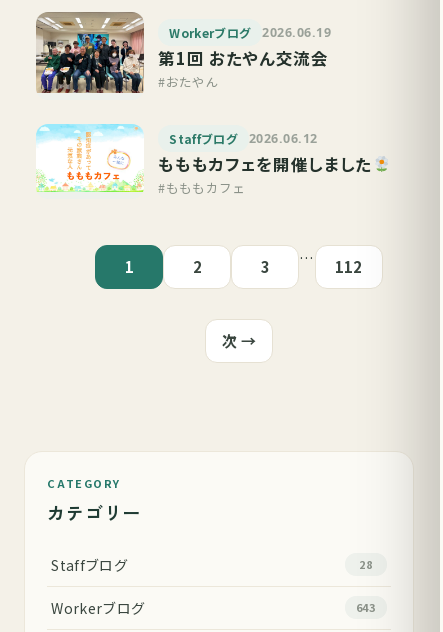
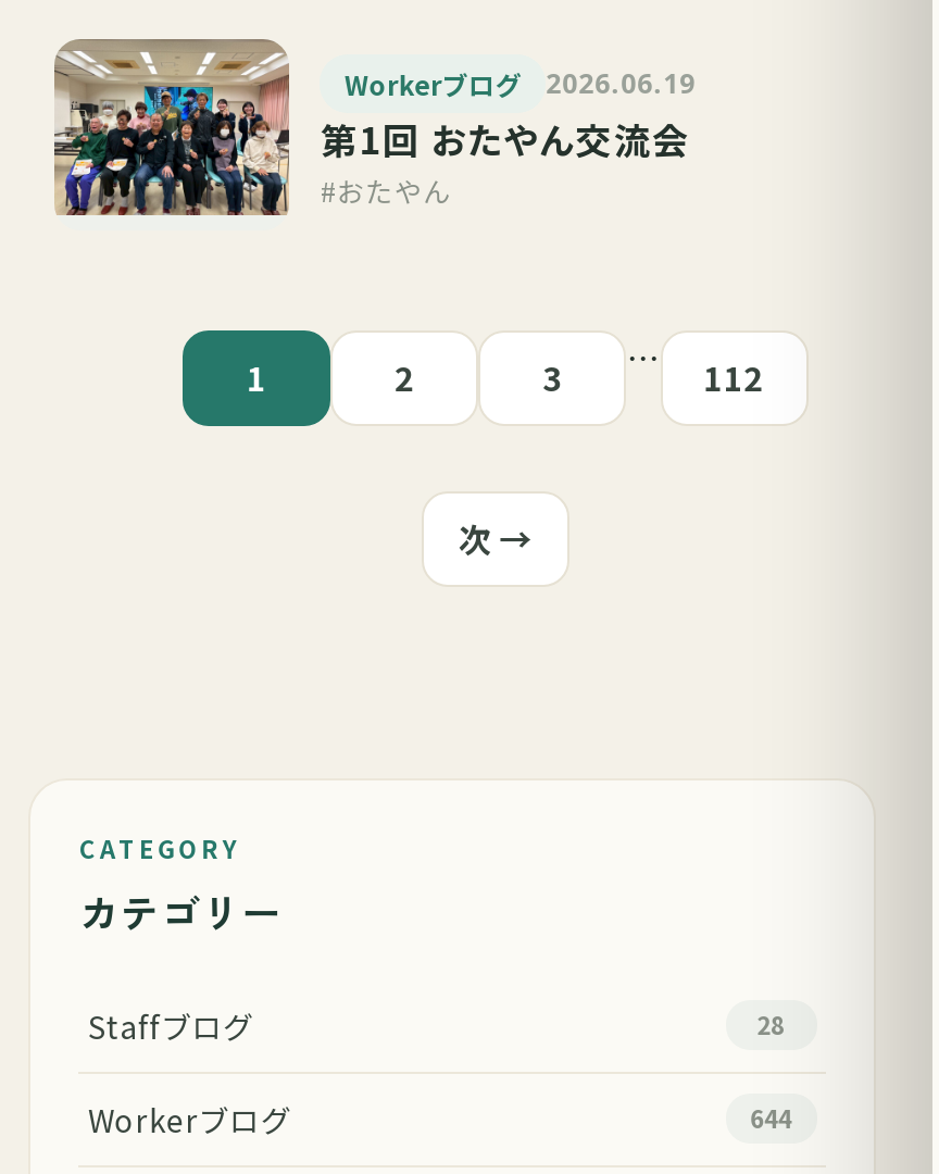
- [image]
- Staffブログ
- 2026.06.12
- もももカフェを開催しました
- #もももカフェ

- 643
+ 644
